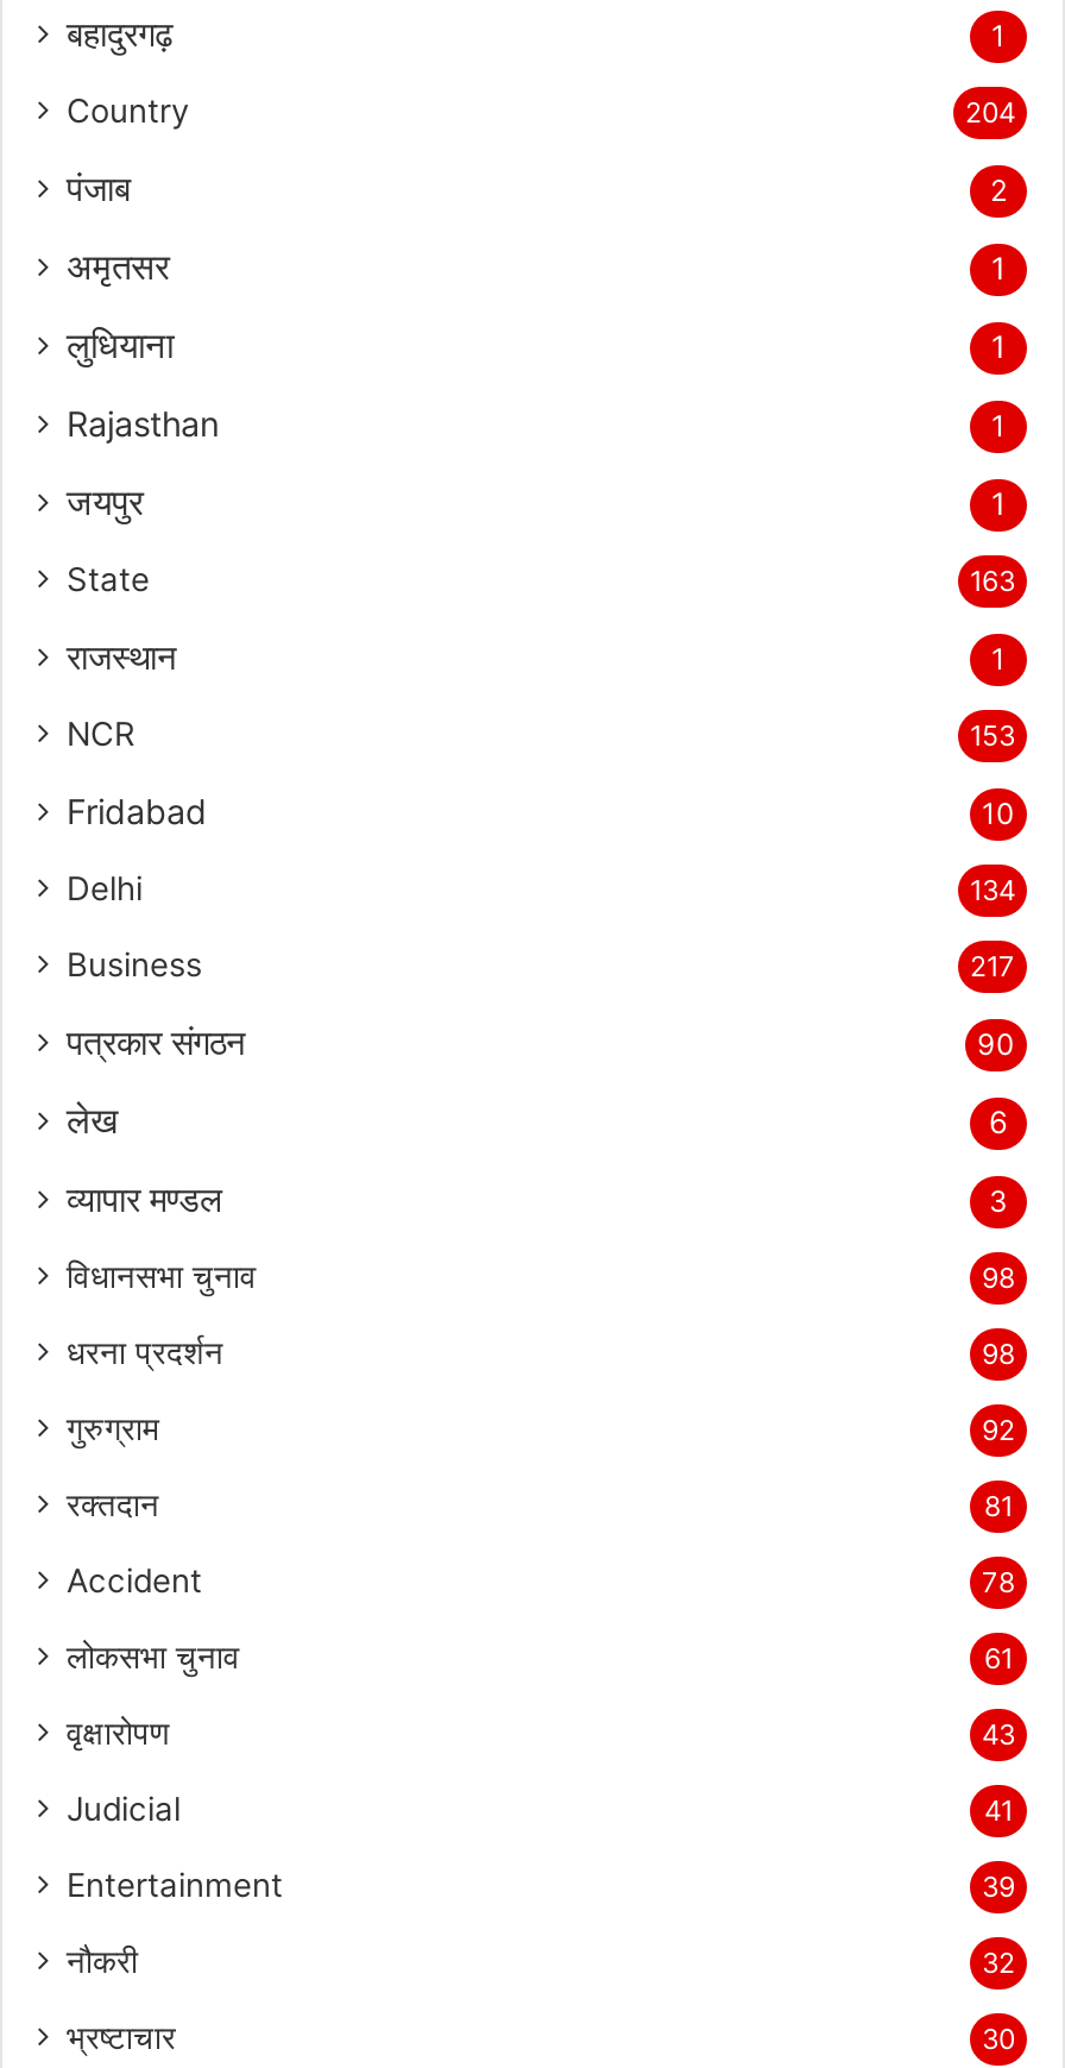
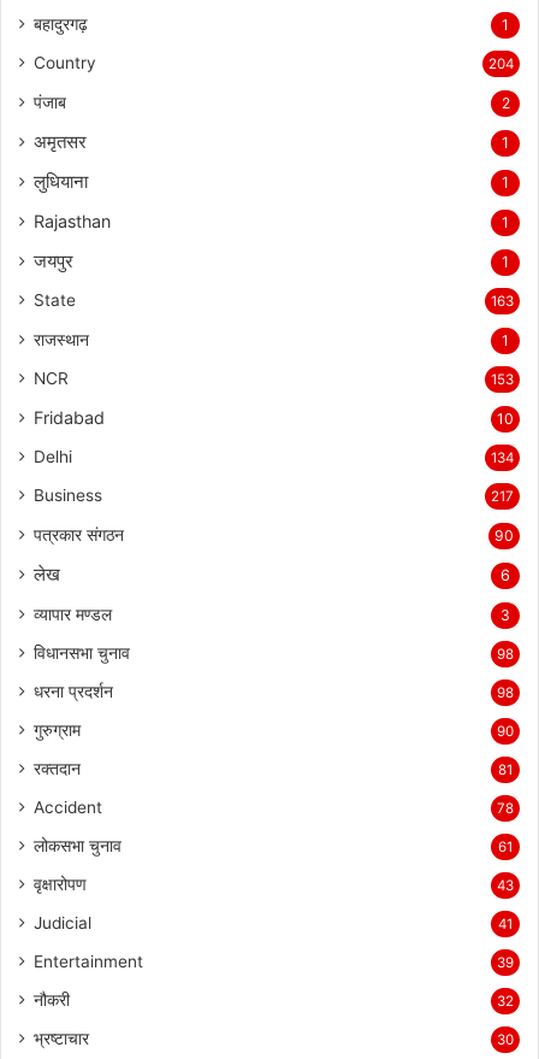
- 92
+ 90
